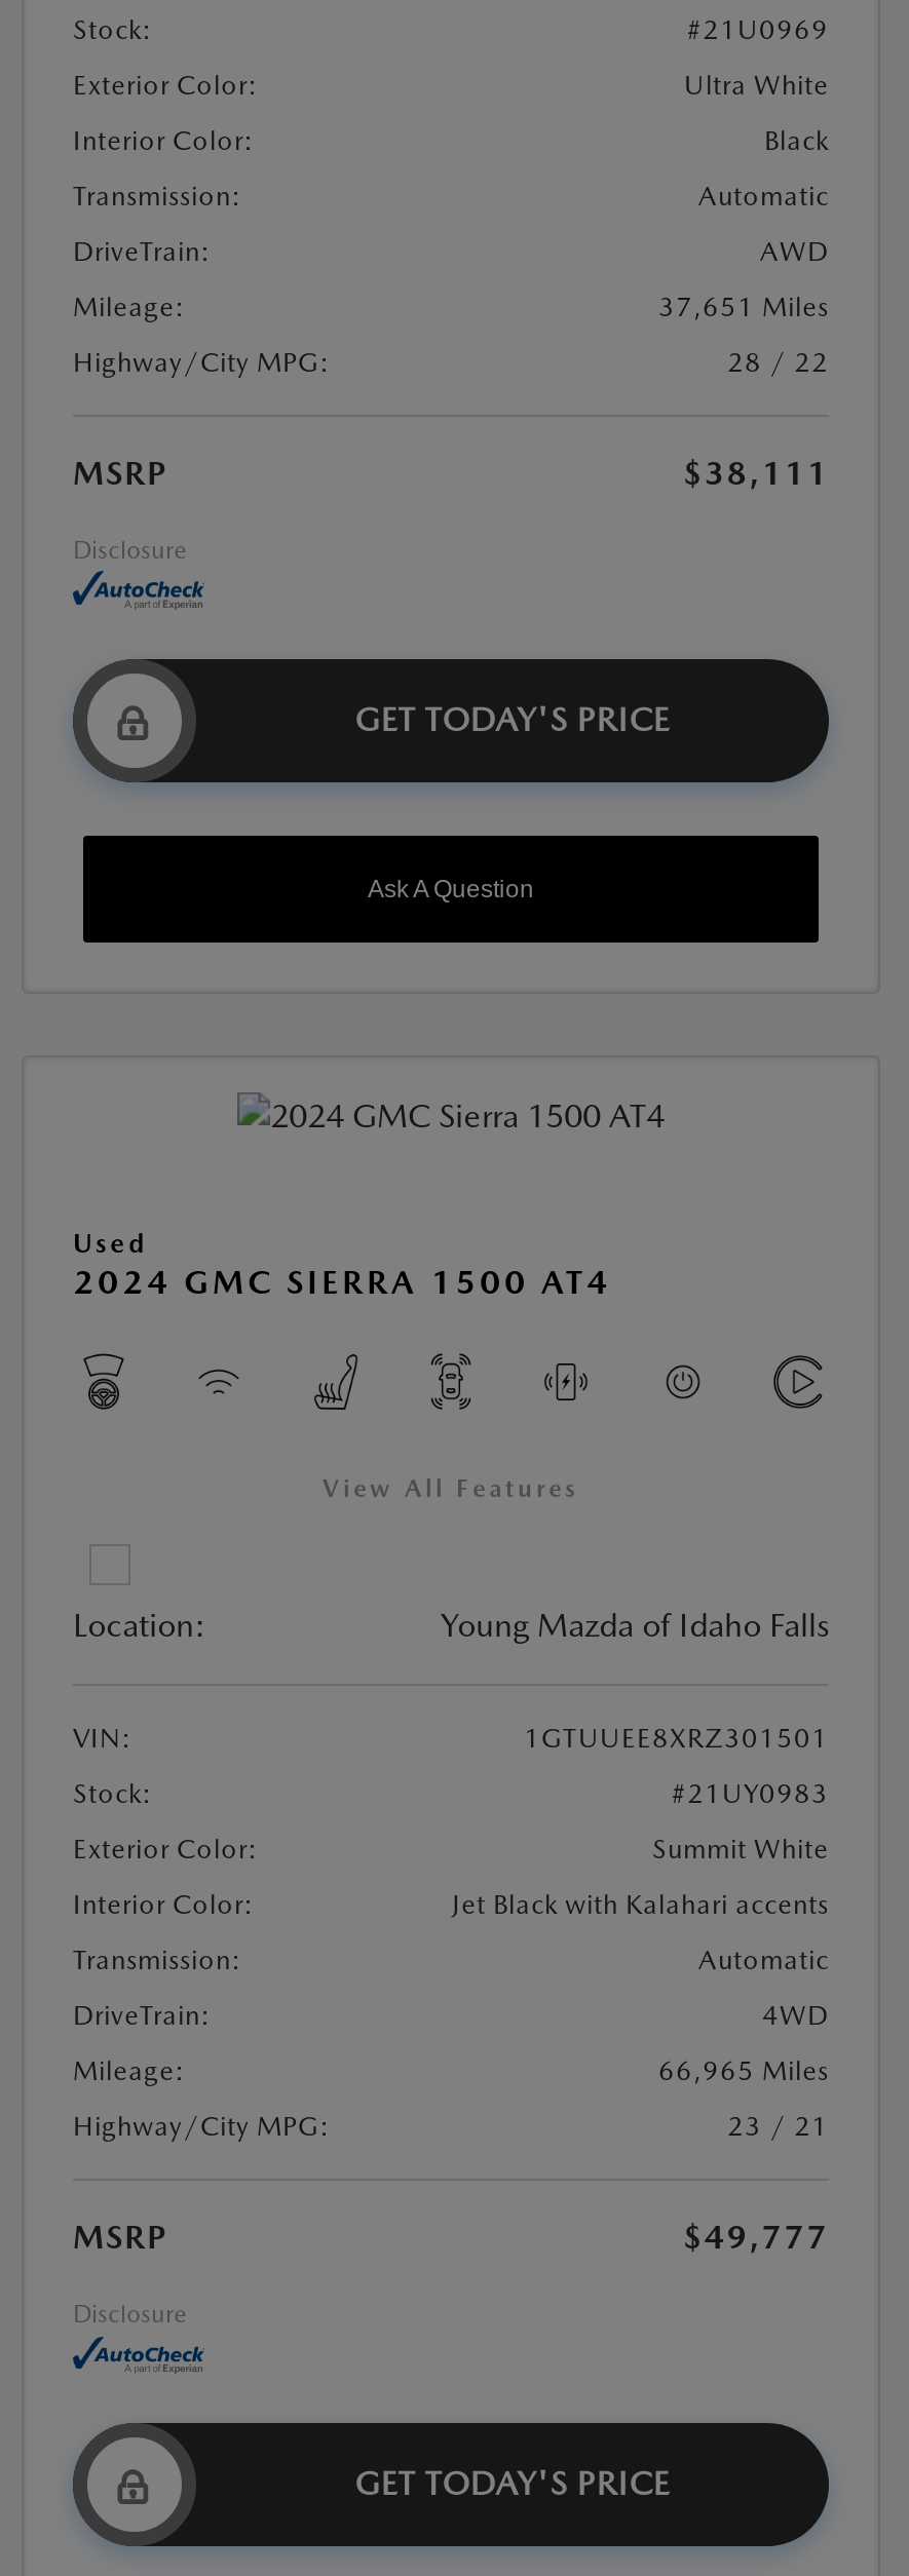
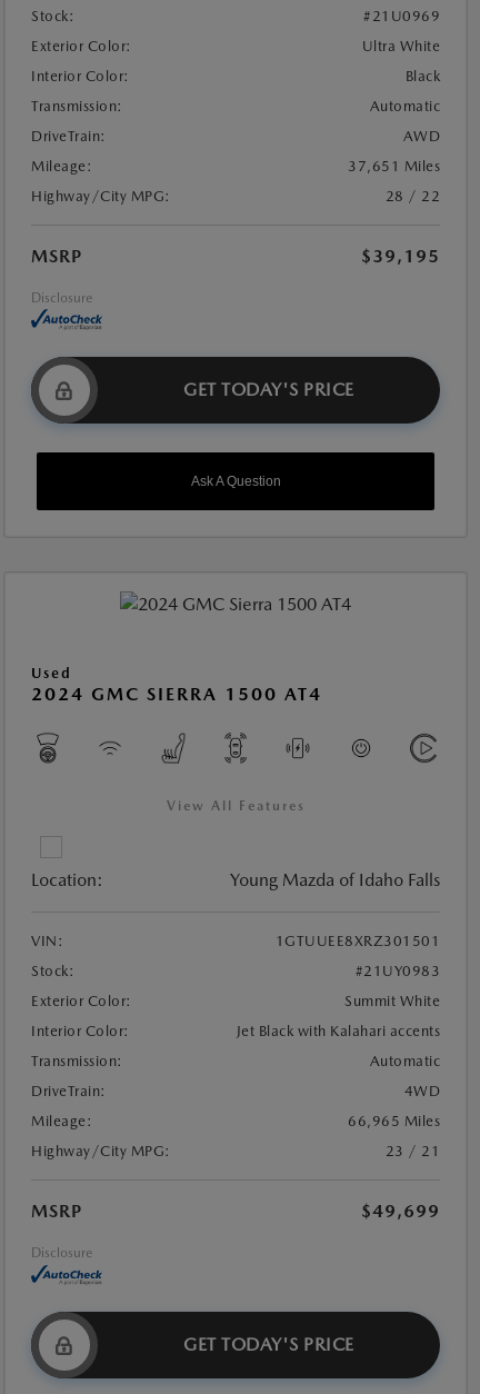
- $38,111
+ $39,195

- $49,777
+ $49,699
